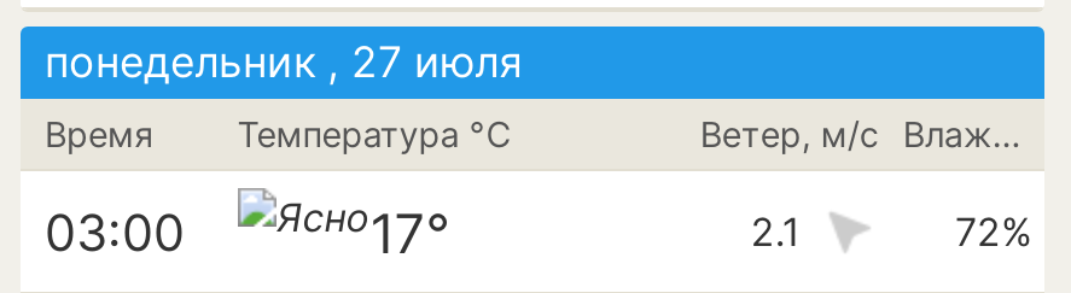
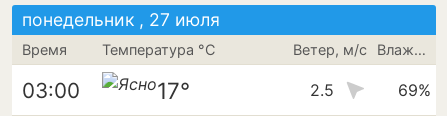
- 2.1
+ 2.5

- 72%
+ 69%
